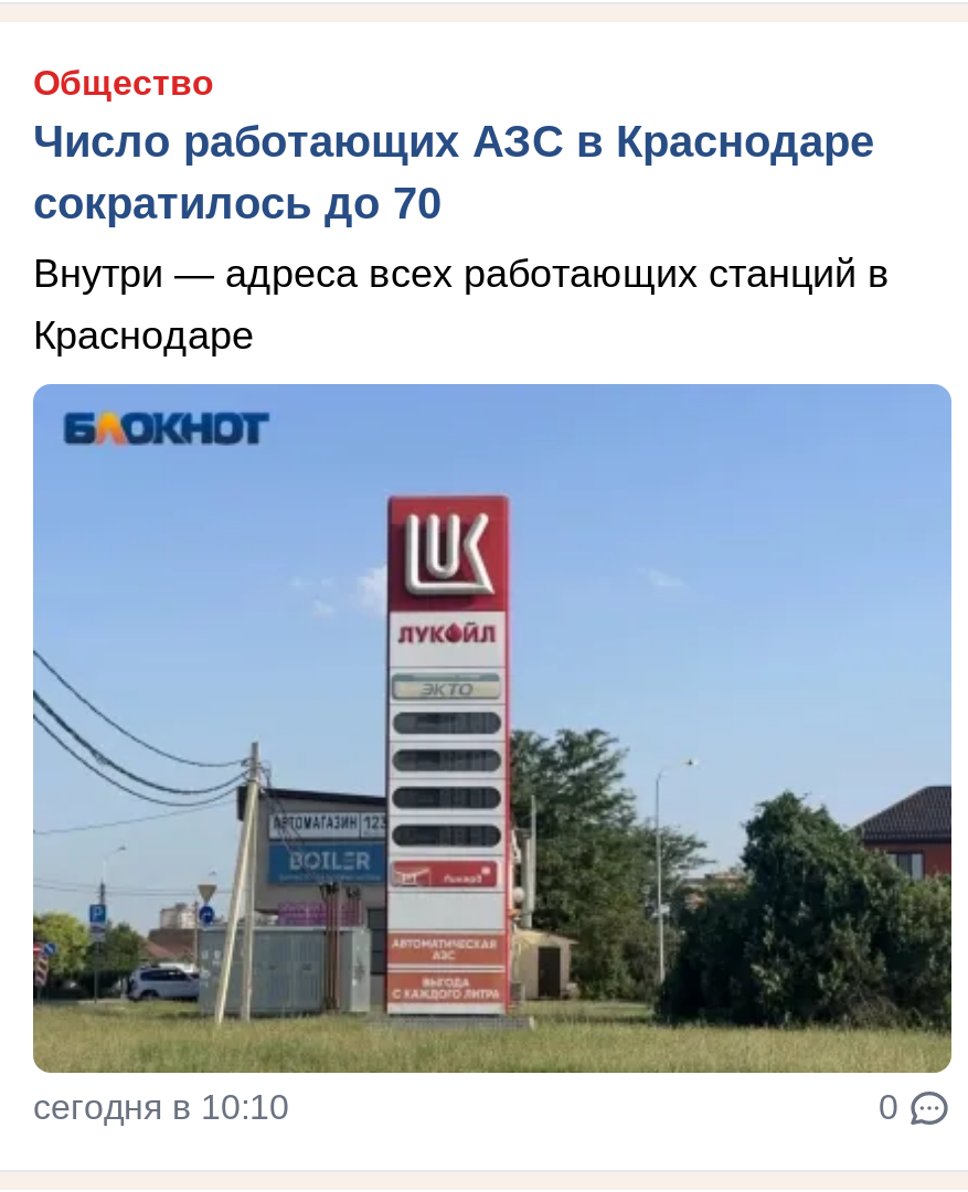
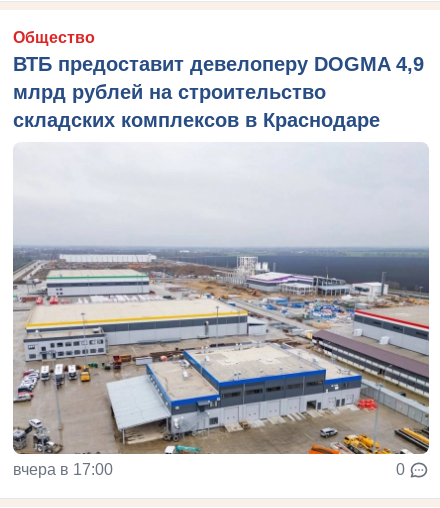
- Число работающих АЗС в Краснодаре
- сократилось до 70
- Внутри — адреса всех работающих станций в
- Краснодаре
+ ВТБ предоставит девелоперу DOGMA 4,9
+ млрд рублей на строительство
+ складских комплексов в Краснодаре

- [image]
- сегодня в 10:10
+ [image]
+ вчера в 17:00
